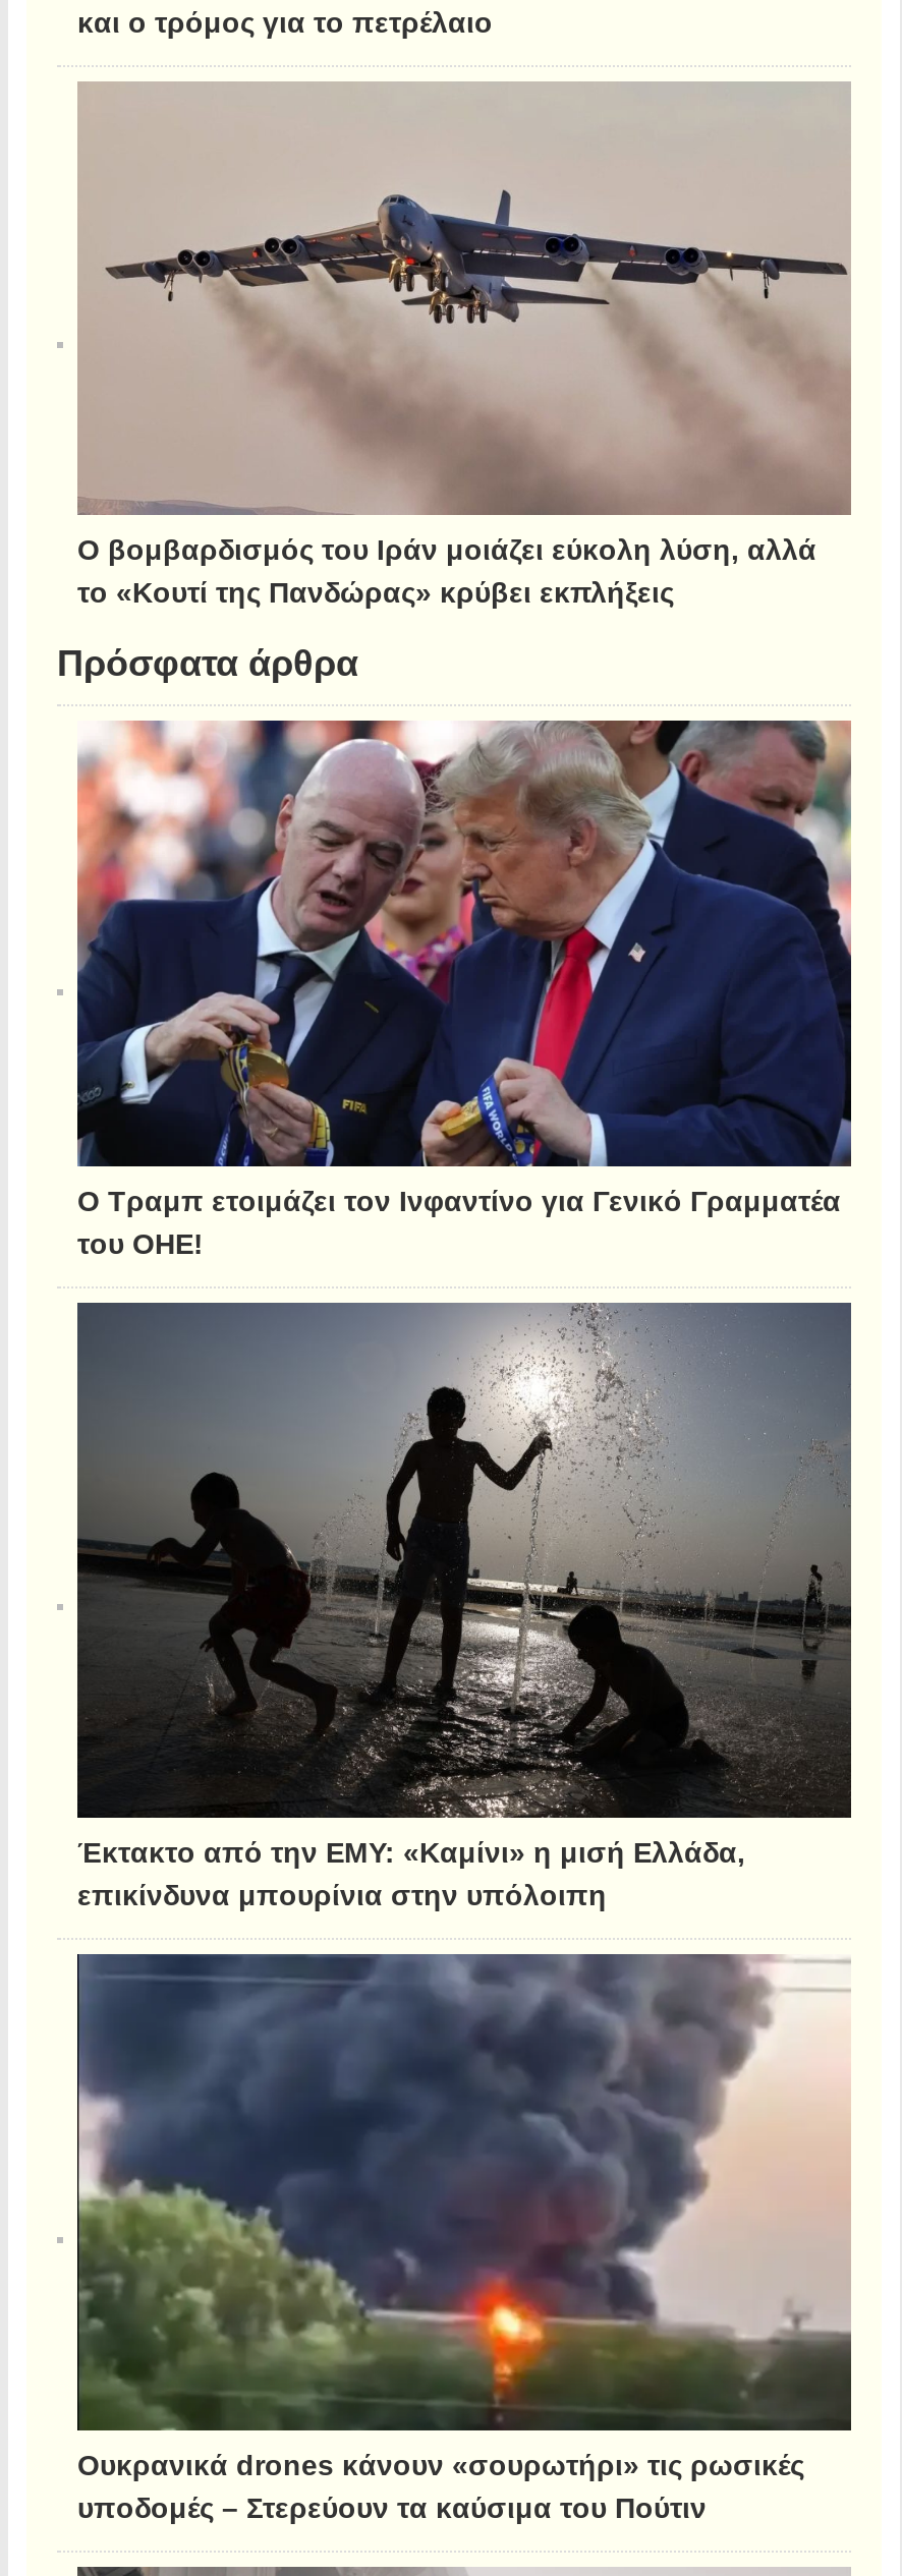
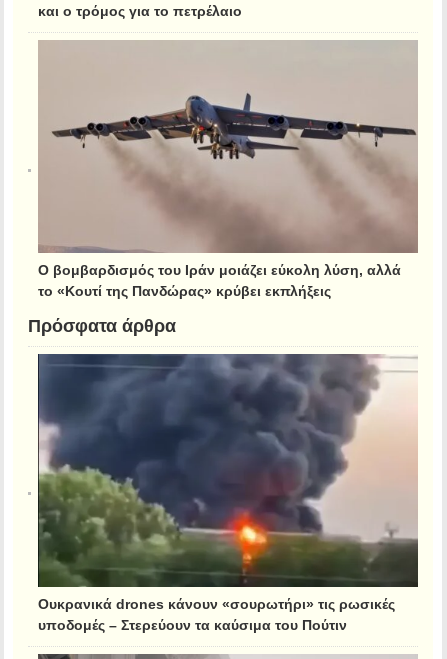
- [image]
- Ο Τραμπ ετοιμάζει τον Ινφαντίνο για Γενικό Γραμματέα
- του ΟΗΕ!

- [image]
- Έκτακτο από την ΕΜΥ: «Καμίνι» η μισή Ελλάδα,
- επικίνδυνα μπουρίνια στην υπόλοιπη
